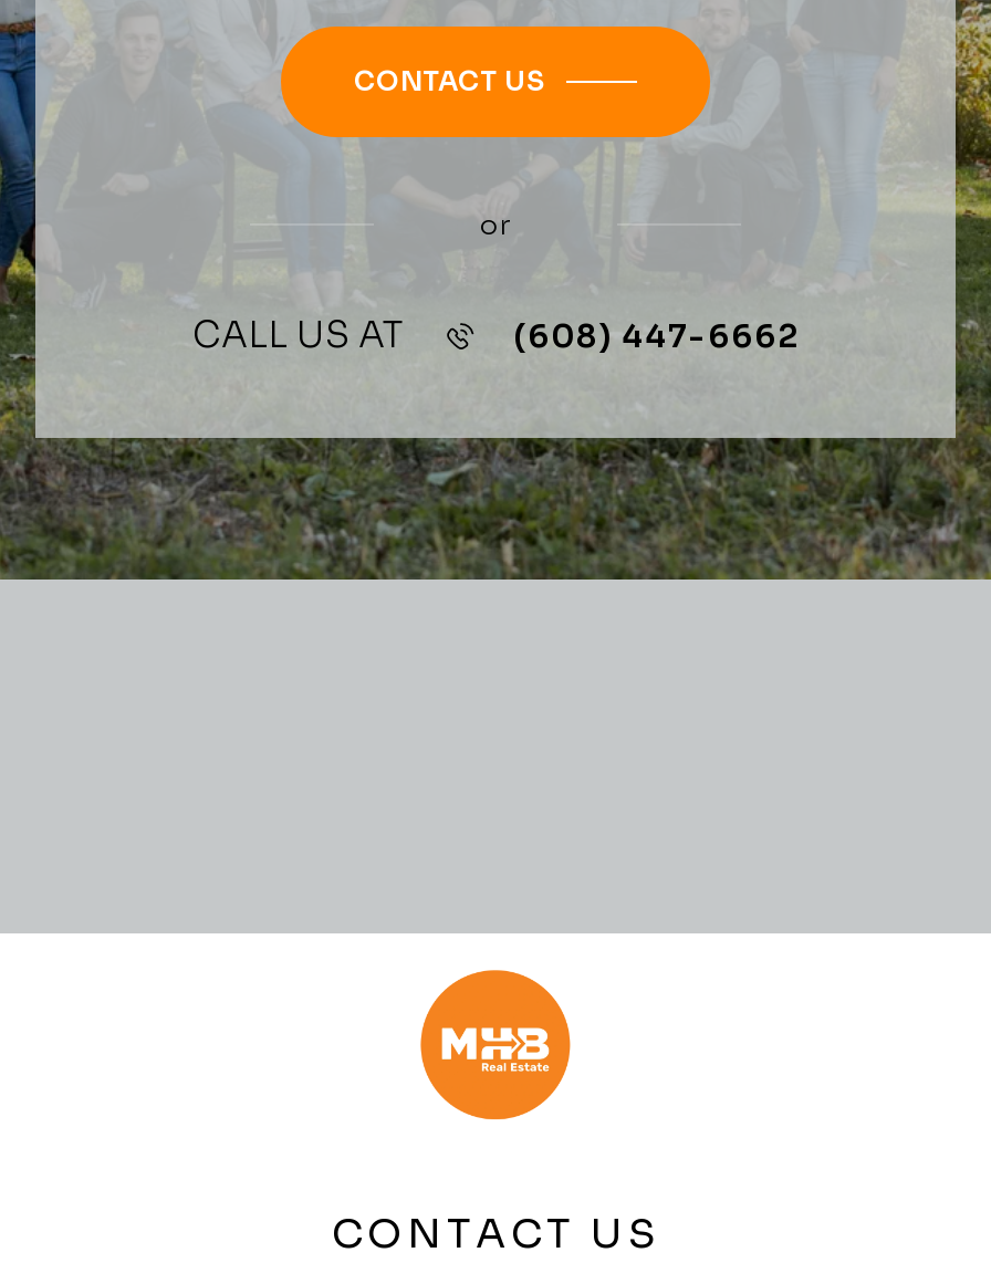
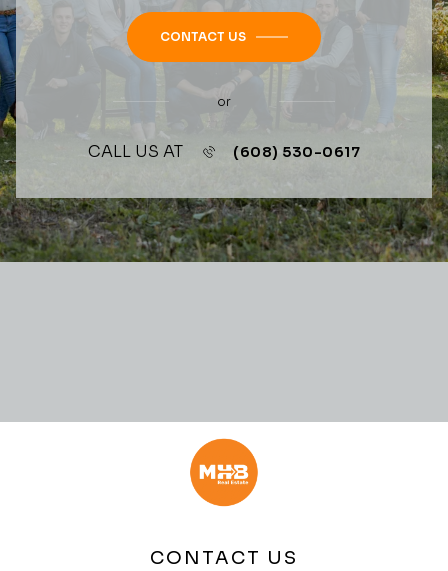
- (608) 447-6662
+ (608) 530-0617
